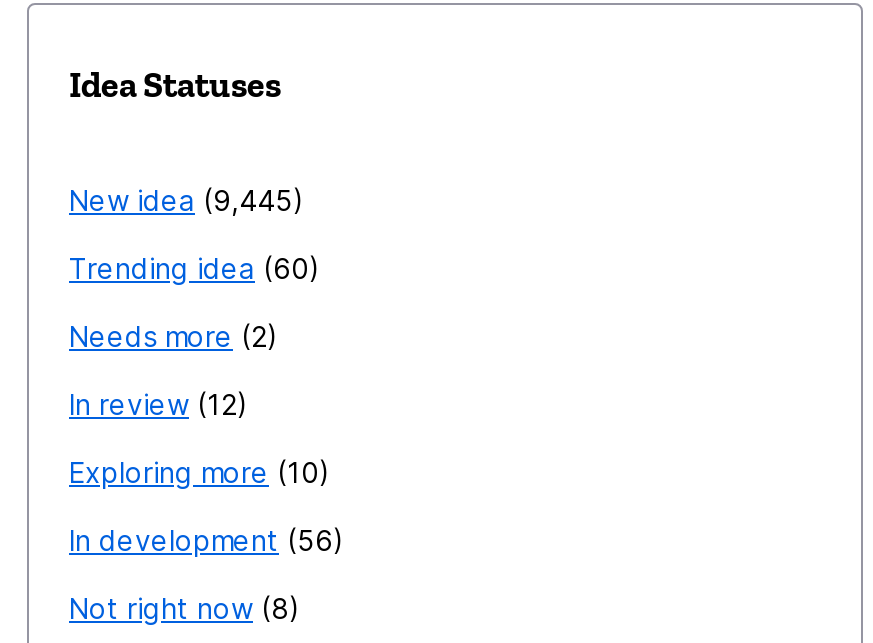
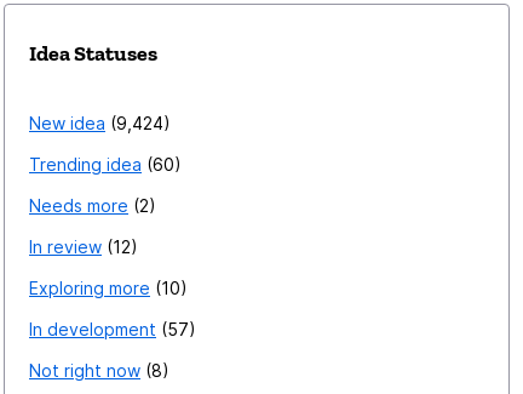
- New idea 9,445
+ New idea 9,424

- In development 56
+ In development 57
